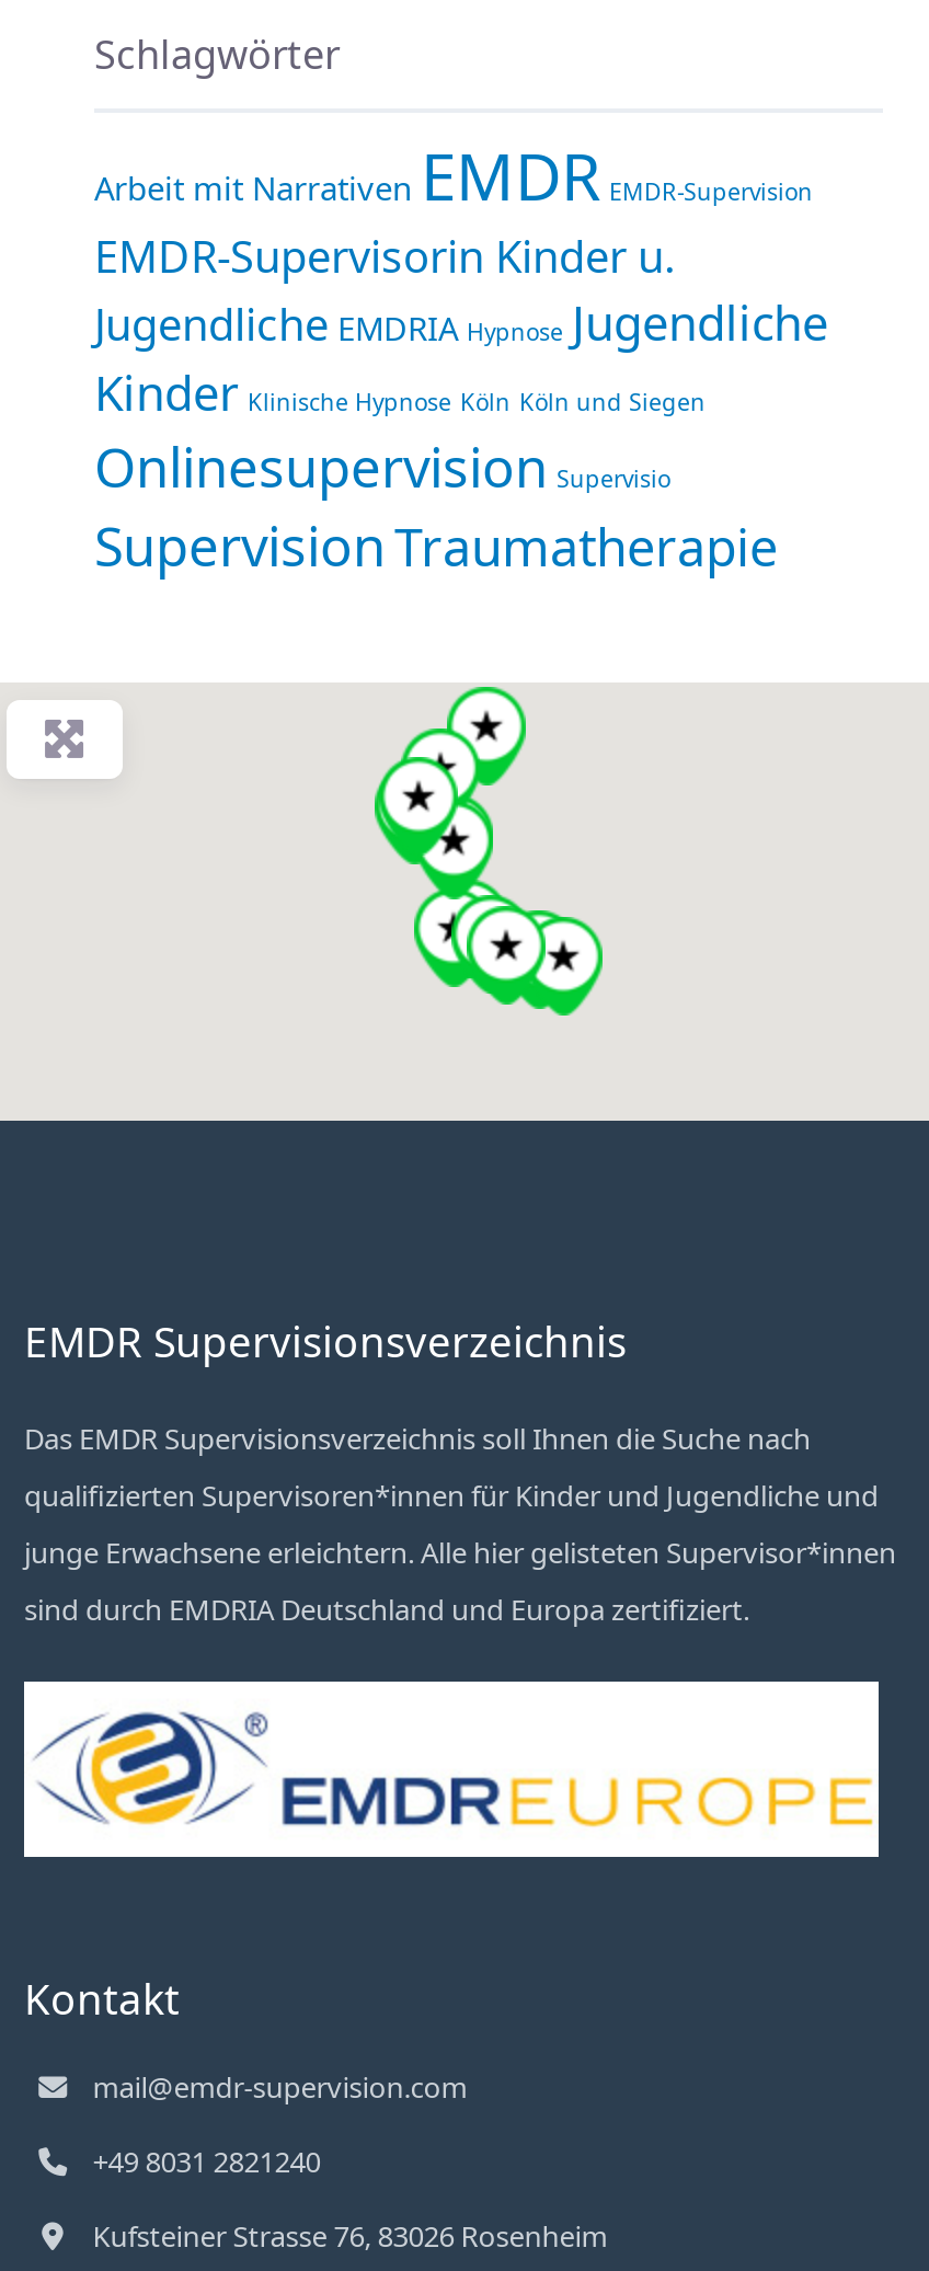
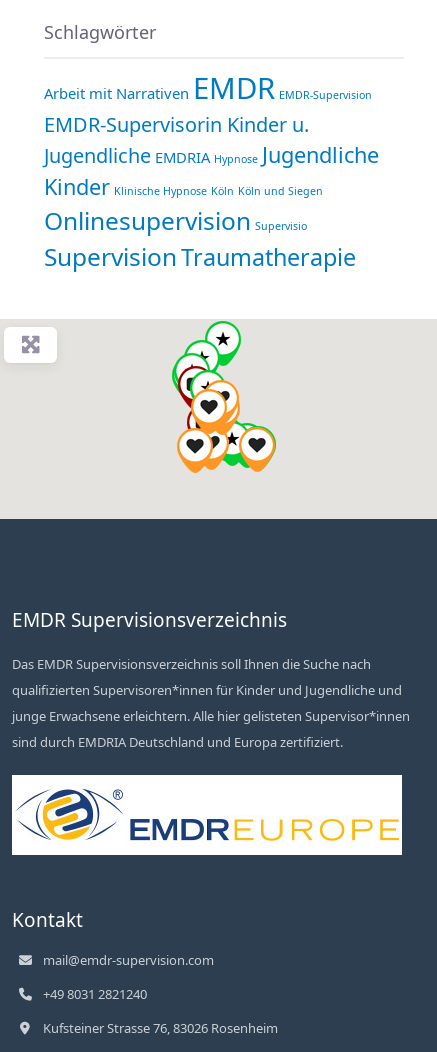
- [image]
+ [image]
